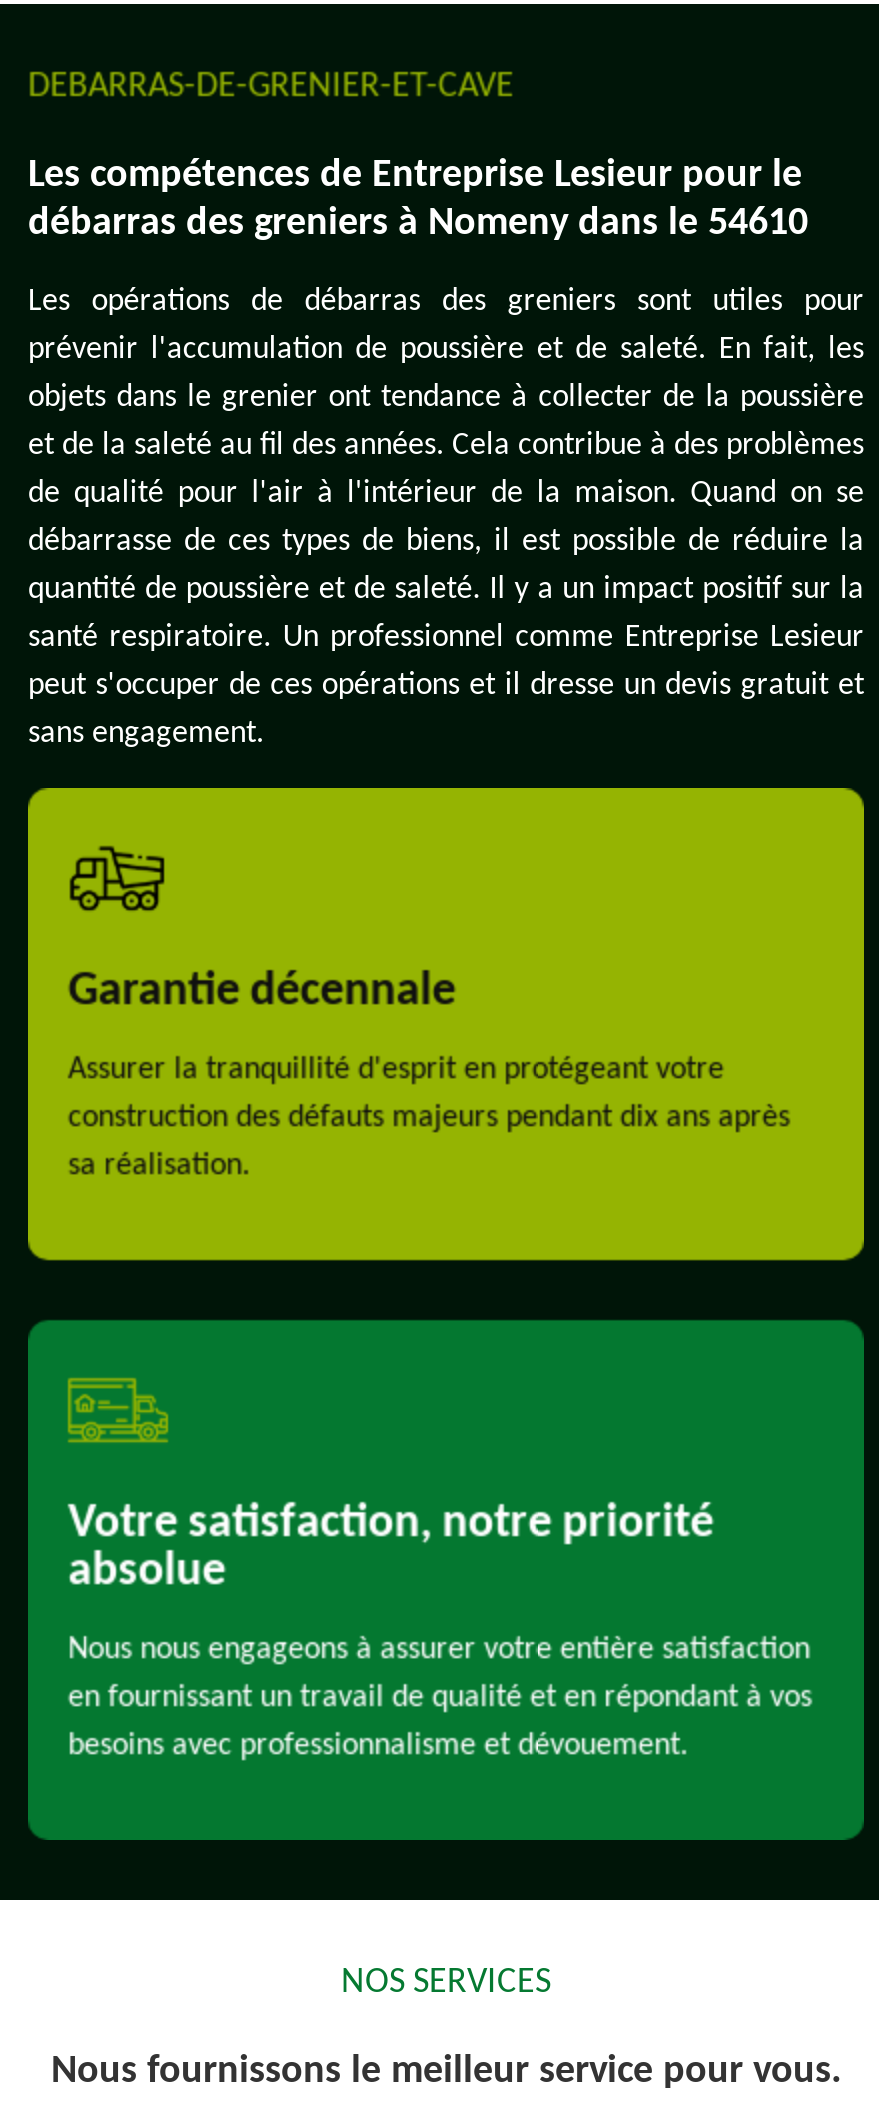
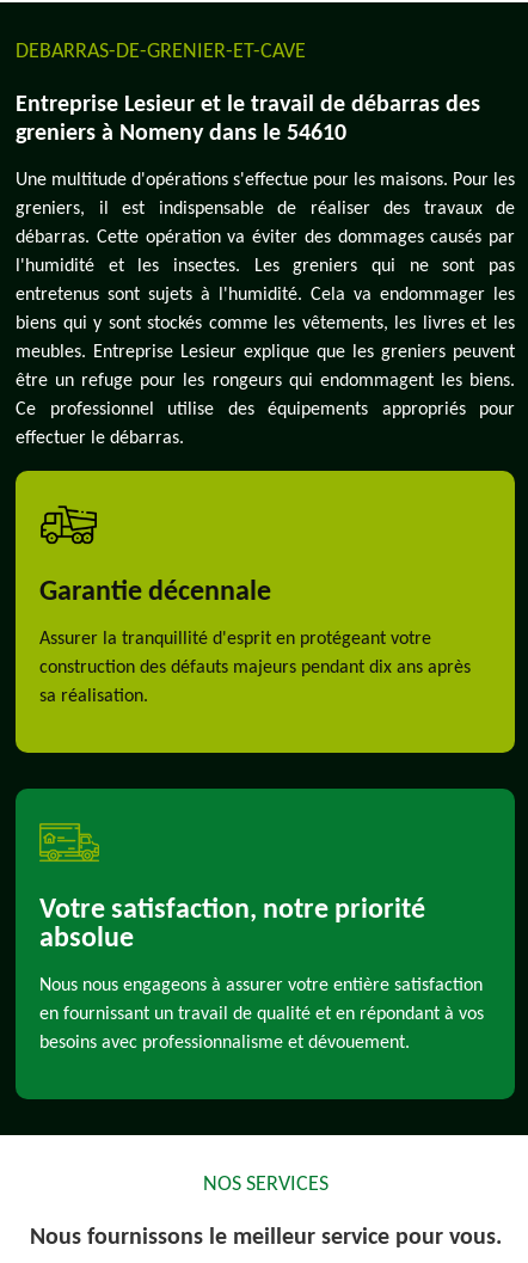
- Les compétences de Entreprise Lesieur pour le
- débarras des greniers à Nomeny dans le 54610
+ Entreprise Lesieur et le travail de débarras des
+ greniers à Nomeny dans le 54610

- Les opérations de débarras des greniers sont utiles pour
+ Une multitude d'opérations s'effectue pour les maisons. Pour les

- prévenir l'accumulation de poussière et de saleté. En fait, les
+ greniers, il est indispensable de réaliser des travaux de

- objets dans le grenier ont tendance à collecter de la poussière
+ débarras. Cette opération va éviter des dommages causés par

- et de la saleté au fil des années. Cela contribue à des problèmes
+ l'humidité et les insectes. Les greniers qui ne sont pas

- de qualité pour l'air à l'intérieur de la maison. Quand on se
+ entretenus sont sujets à l'humidité. Cela va endommager les

- débarrasse de ces types de biens, il est possible de réduire la
+ biens qui y sont stockés comme les vêtements, les livres et les

- quantité de poussière et de saleté. Il y a un impact positif sur la
+ meubles. Entreprise Lesieur explique que les greniers peuvent

- santé respiratoire. Un professionnel comme Entreprise Lesieur
+ être un refuge pour les rongeurs qui endommagent les biens.

- peut s'occuper de ces opérations et il dresse un devis gratuit et
+ Ce professionnel utilise des équipements appropriés pour

- sans engagement.
+ effectuer le débarras.
